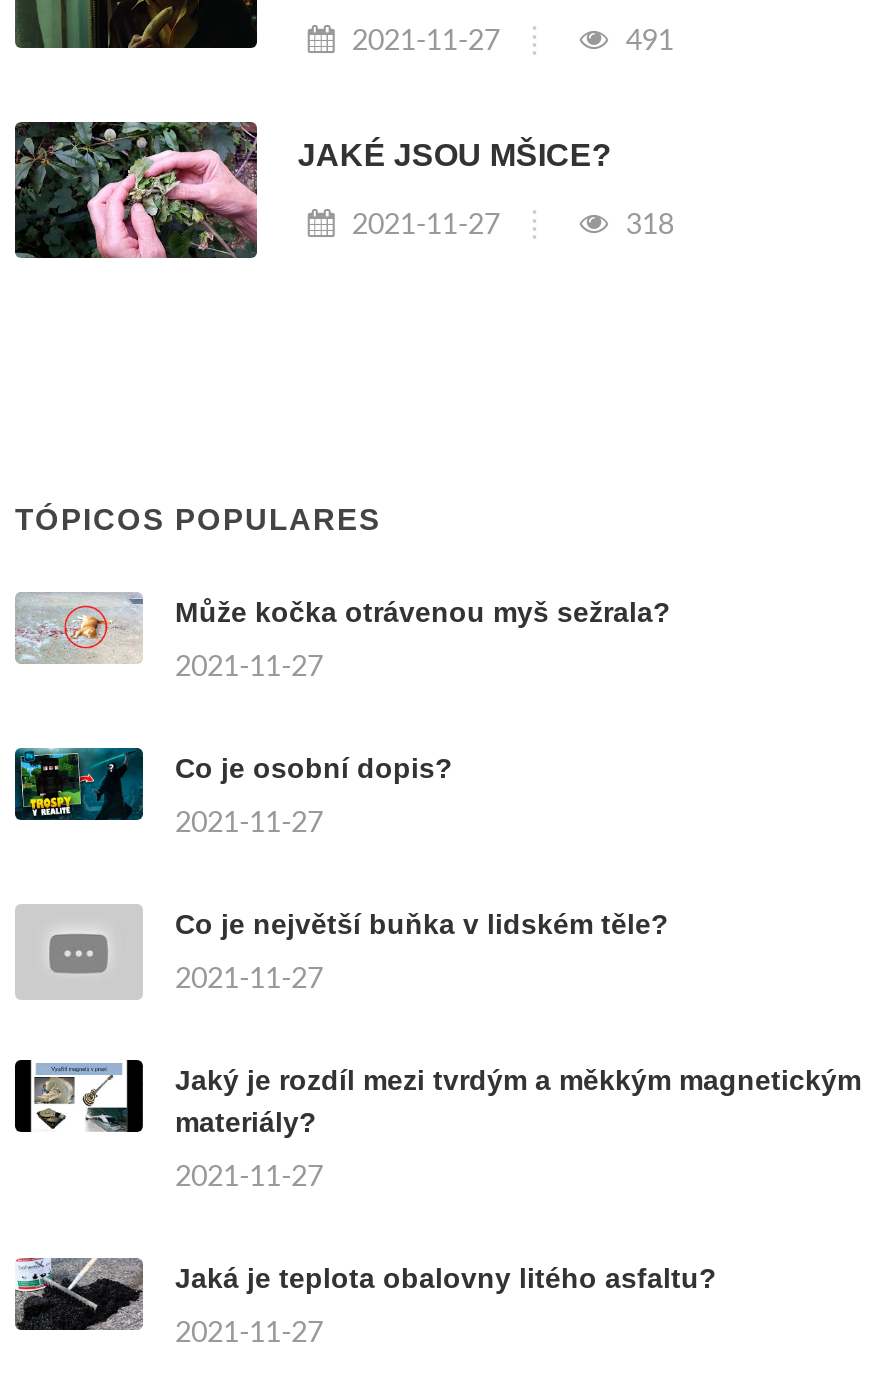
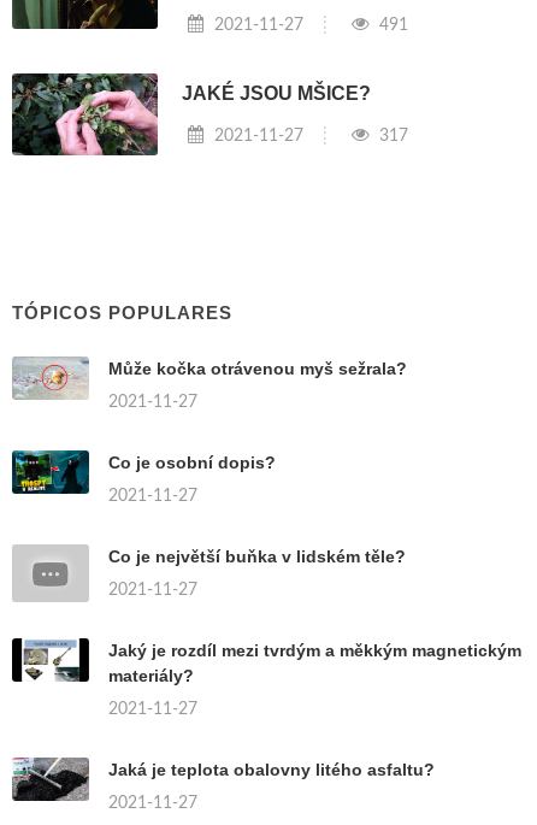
- 318
+ 317
